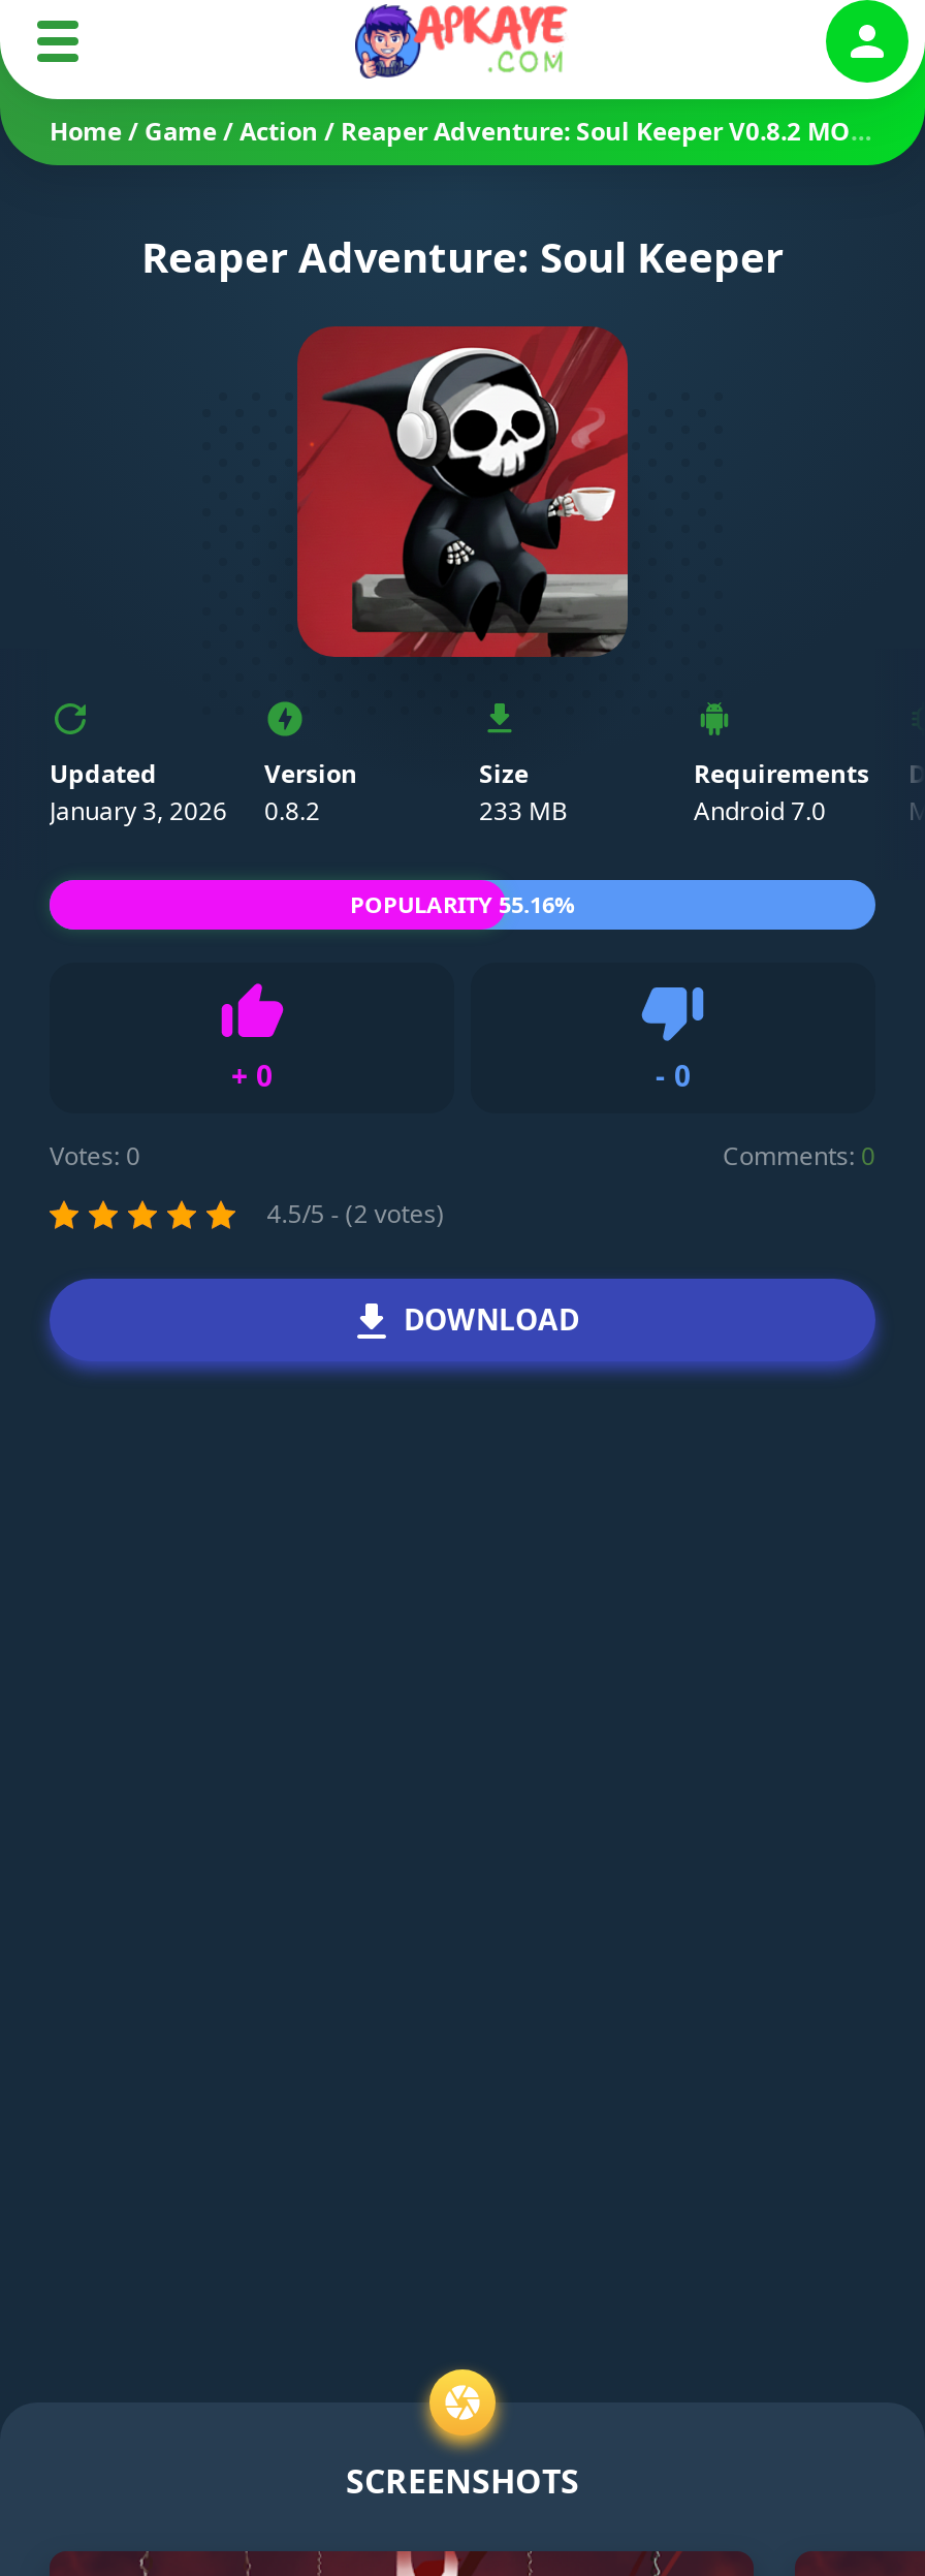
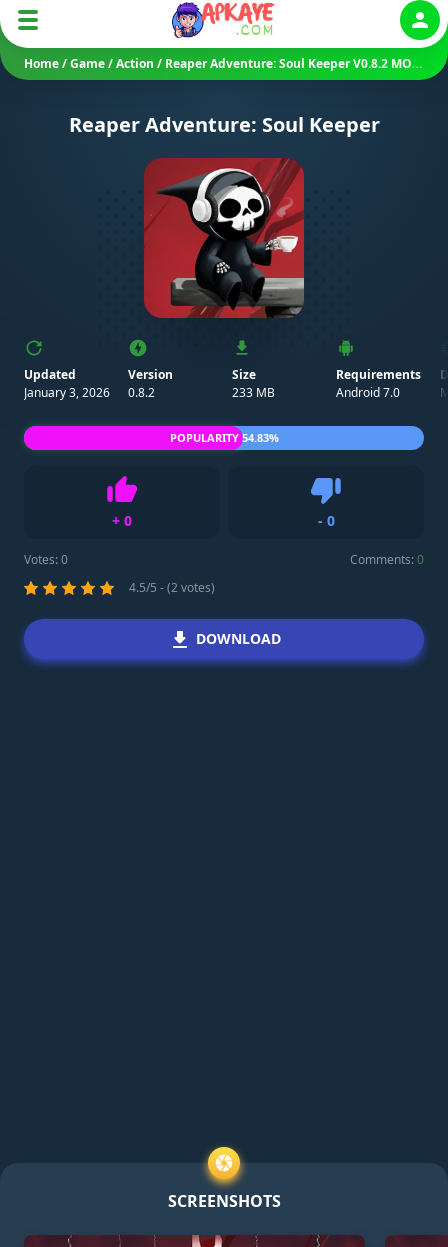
- POPULARITY 55.16%
+ POPULARITY 54.83%
